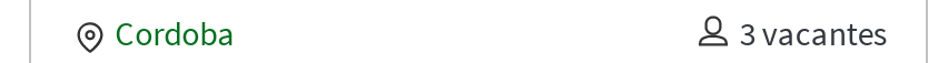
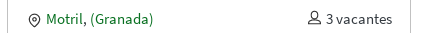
- Cordoba
+ Motril, (Granada)
